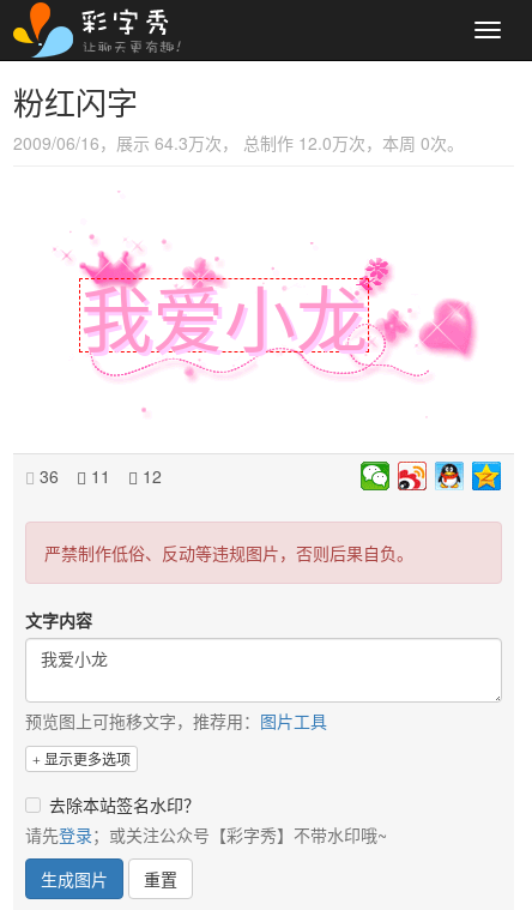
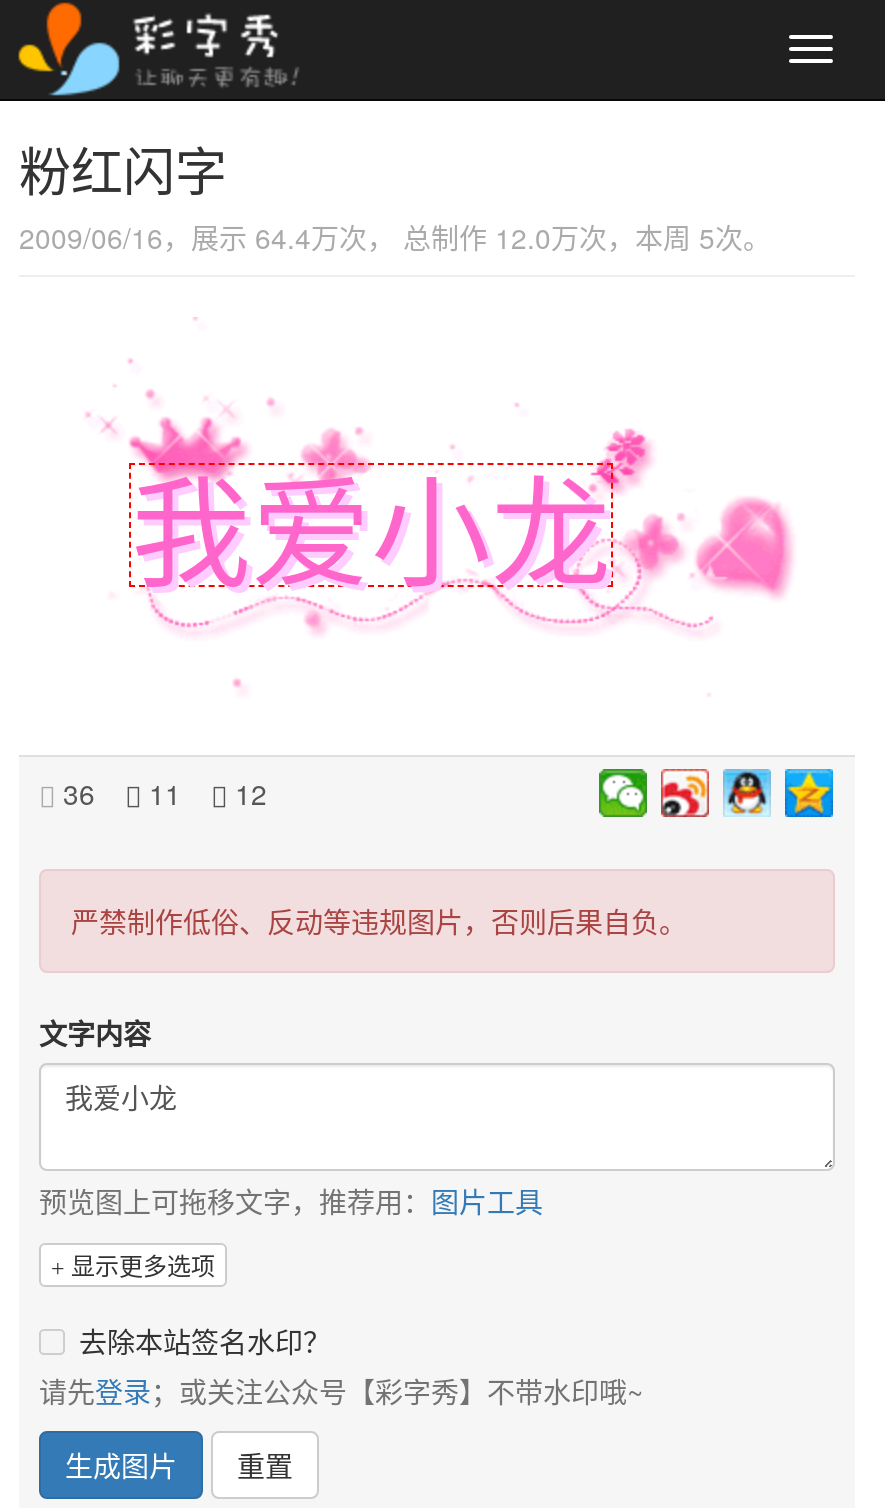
- 2009/06/16，展示 64.3万次， 总制作 12.0万次，本周 0次。
+ 2009/06/16，展示 64.4万次， 总制作 12.0万次，本周 5次。
